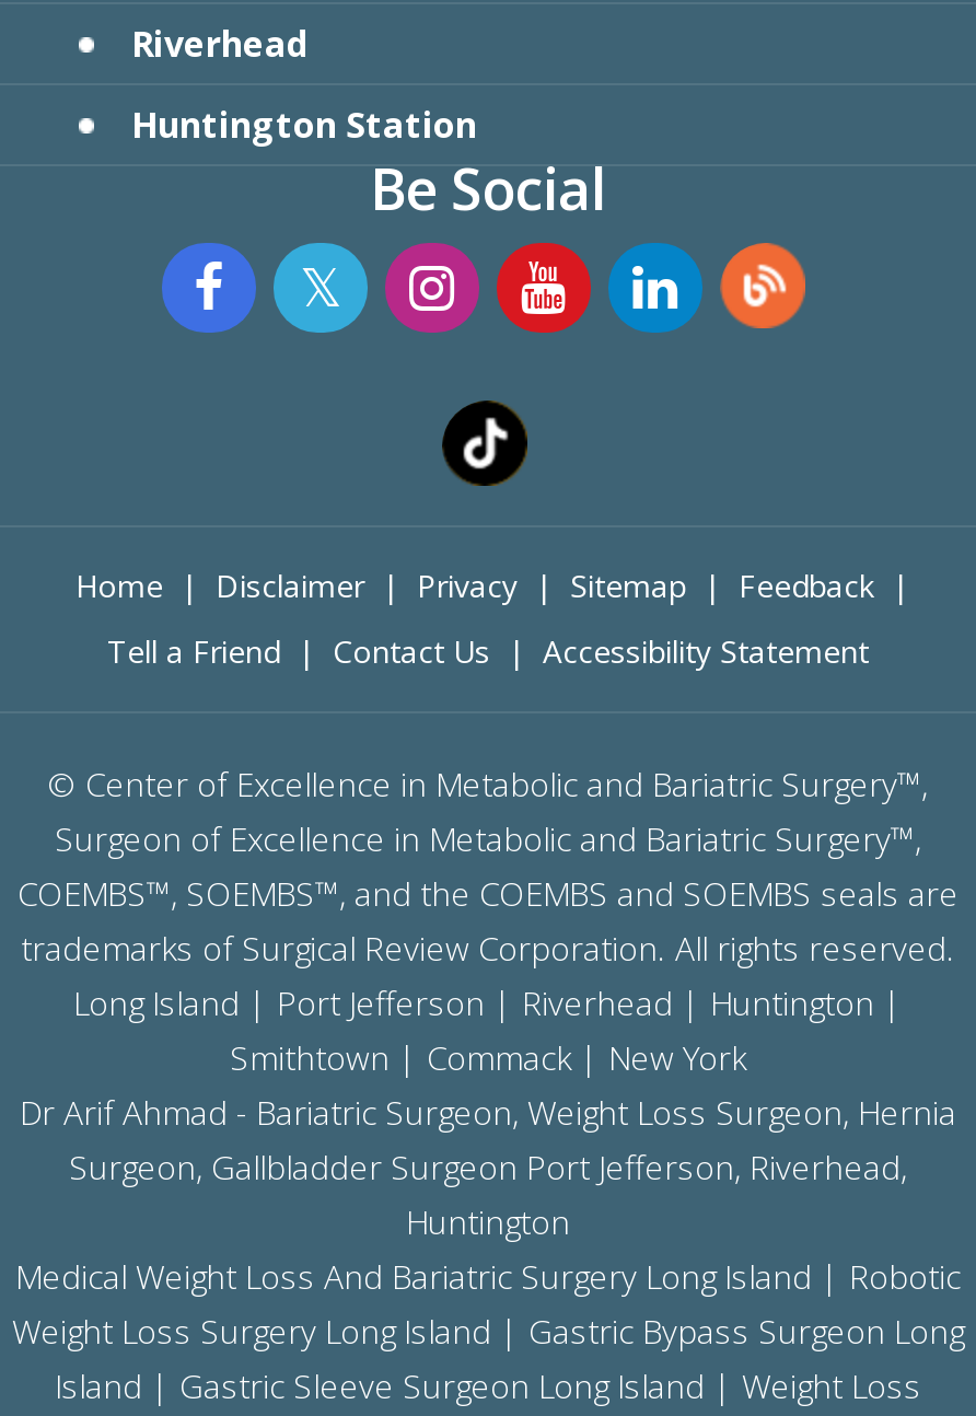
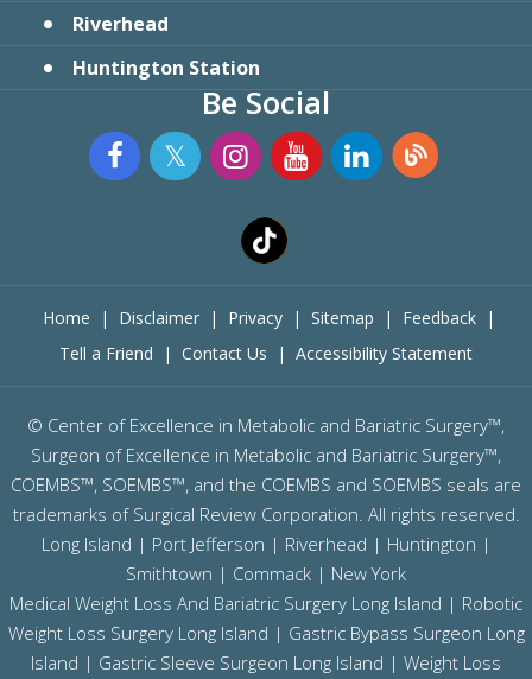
- Dr Arif Ahmad - Bariatric Surgeon, Weight Loss Surgeon, Hernia
- Surgeon, Gallbladder Surgeon Port Jefferson, Riverhead,
- Huntington
